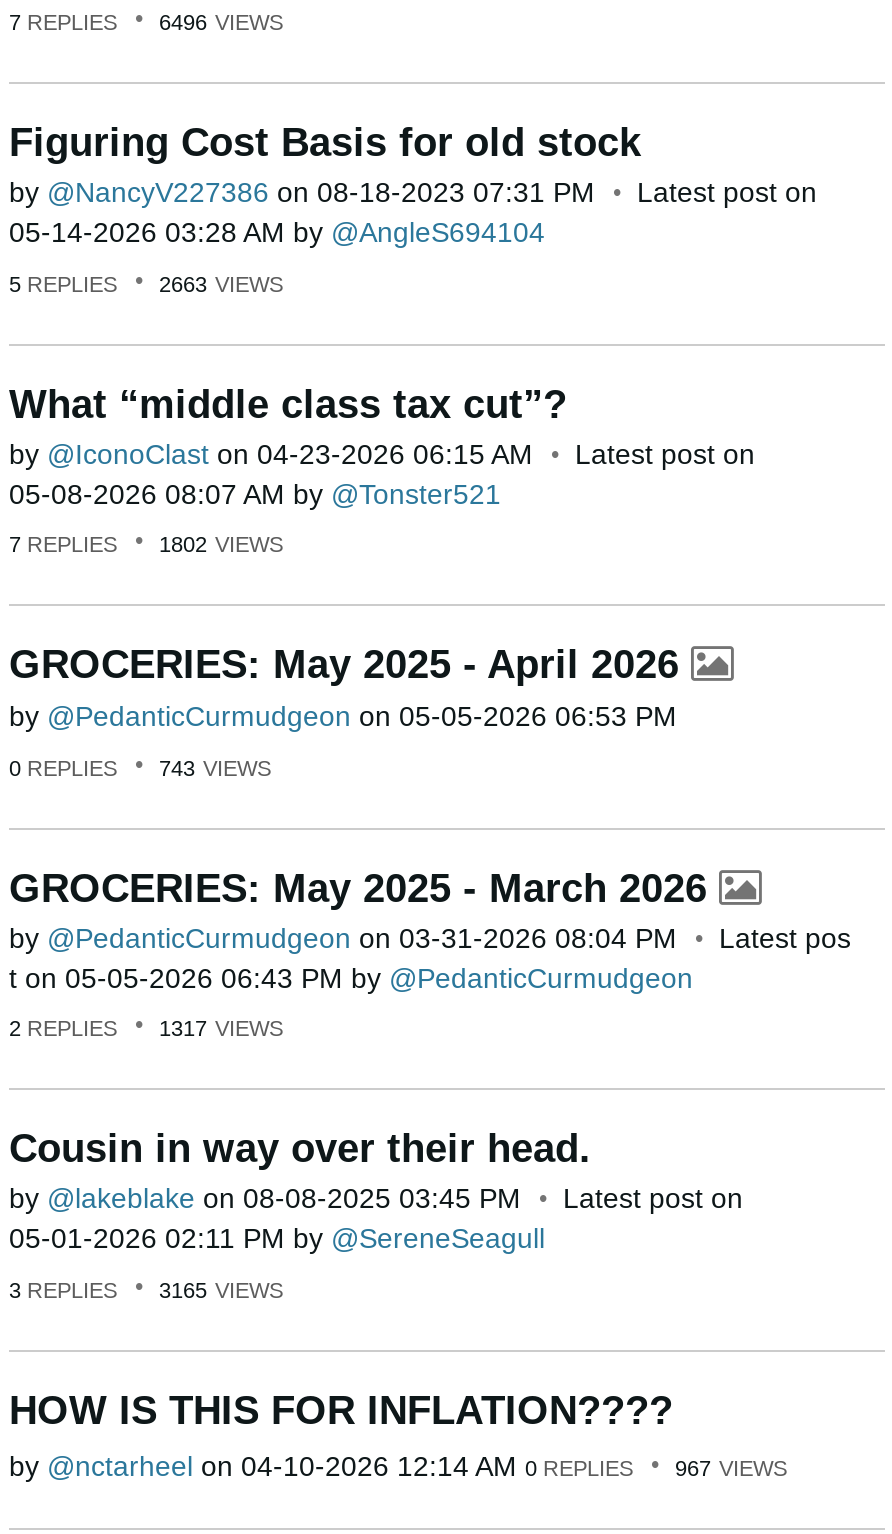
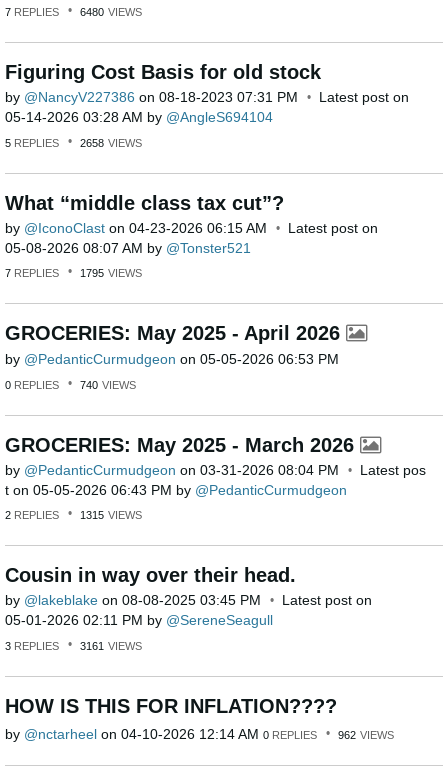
- 7 REPLIES 6496 VIEWS
+ 7 REPLIES 6480 VIEWS

- 5 REPLIES 2663 VIEWS
+ 5 REPLIES 2658 VIEWS

- 7 REPLIES 1802 VIEWS
+ 7 REPLIES 1795 VIEWS

- 0 REPLIES 743 VIEWS
+ 0 REPLIES 740 VIEWS

- 2 REPLIES 1317 VIEWS
+ 2 REPLIES 1315 VIEWS

- 3 REPLIES 3165 VIEWS
+ 3 REPLIES 3161 VIEWS

- by nctarheel on 04-10-2026 12:14 AM 0 REPLIES 967 VIEWS
+ by nctarheel on 04-10-2026 12:14 AM 0 REPLIES 962 VIEWS
